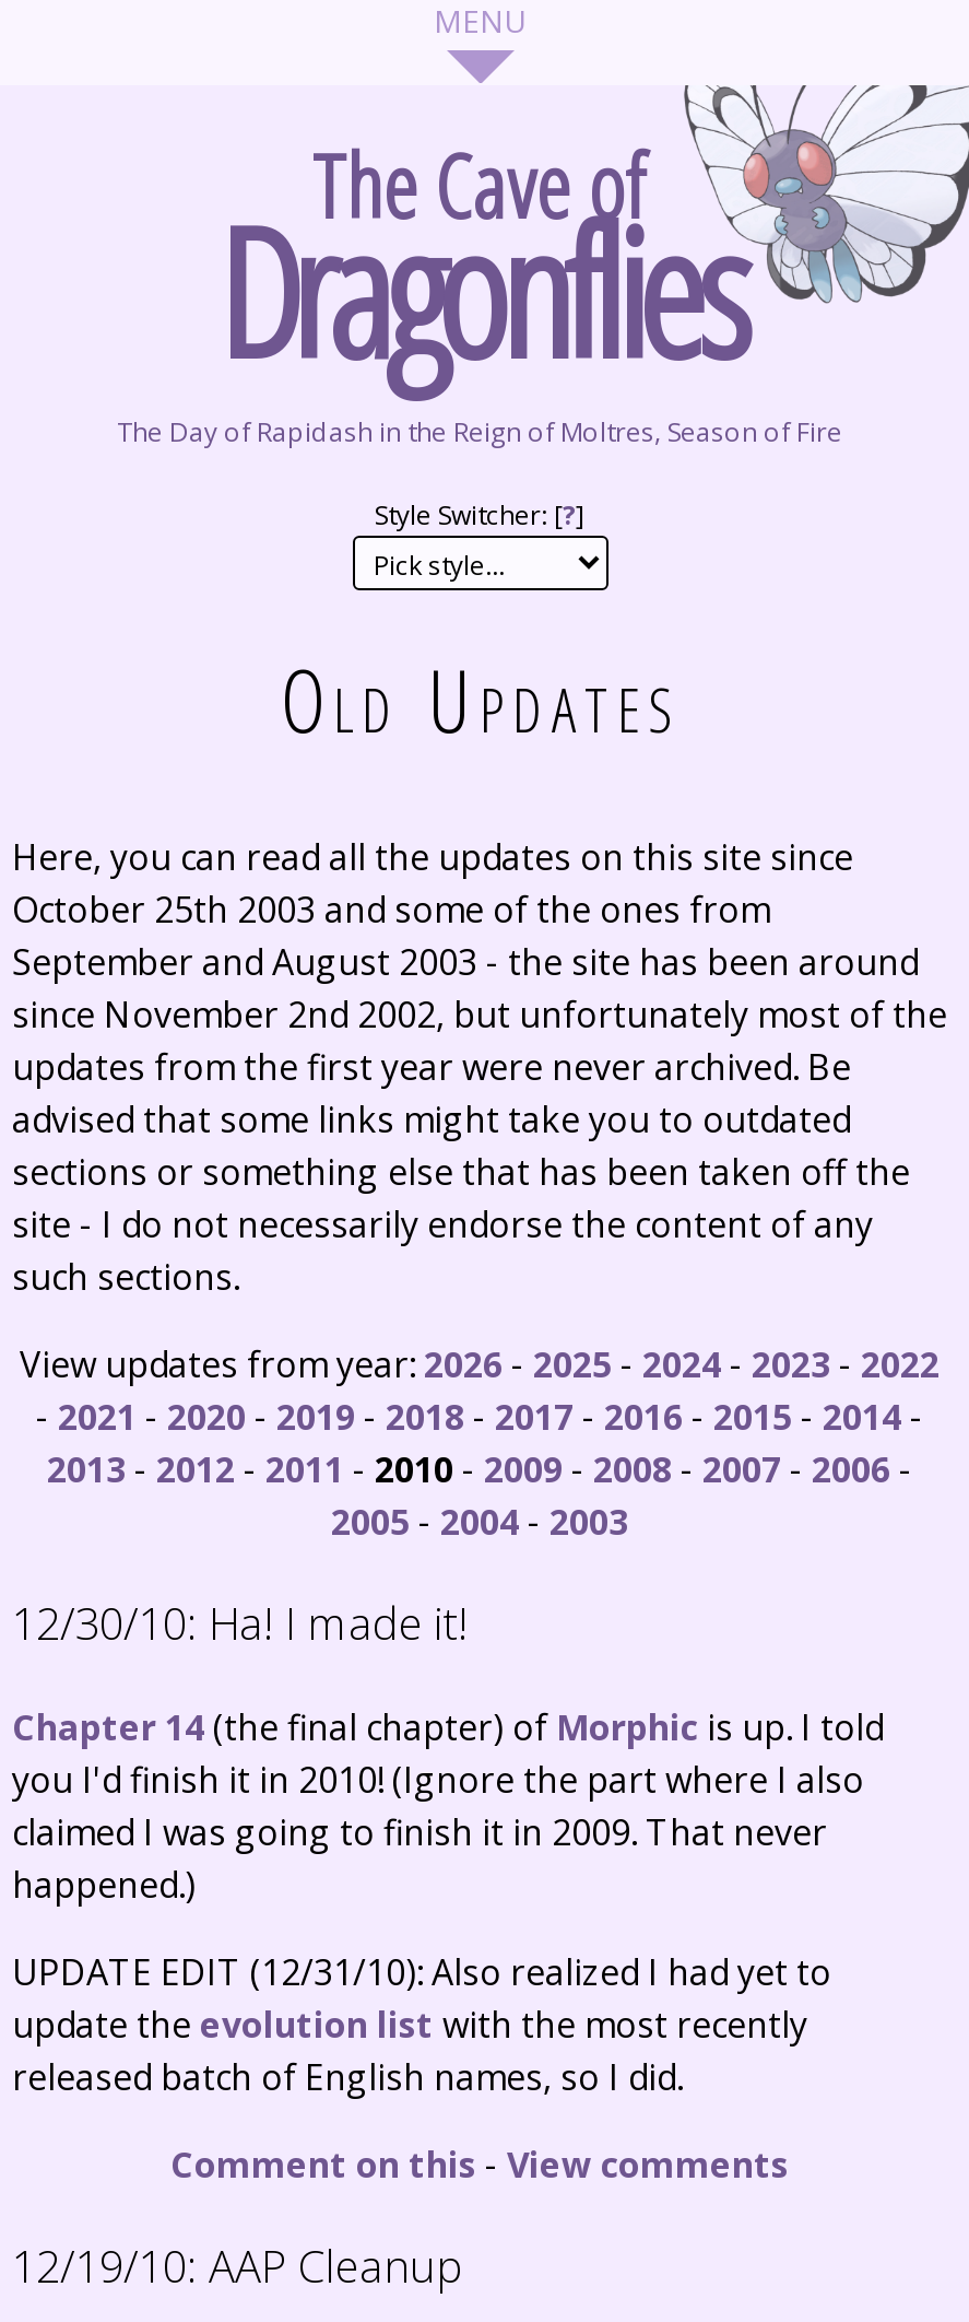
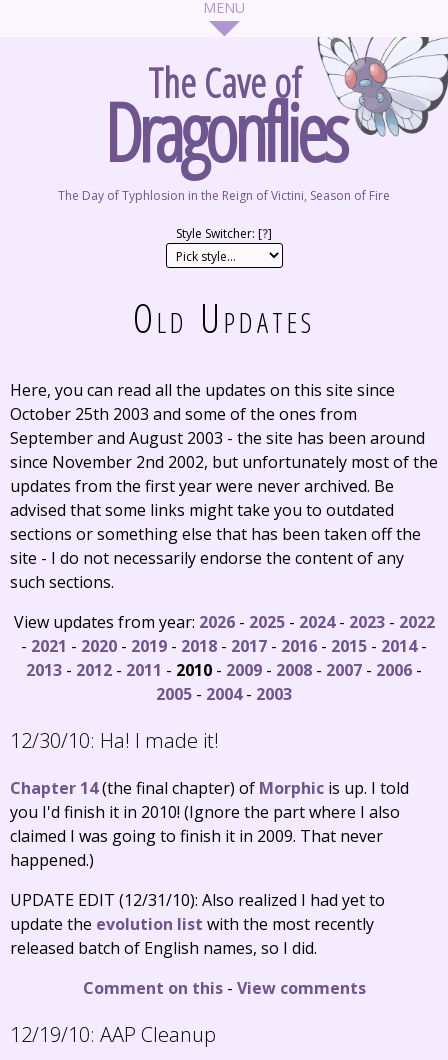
- The Day of Rapidash in the Reign of Moltres, Season of Fire
+ The Day of Typhlosion in the Reign of Victini, Season of Fire
